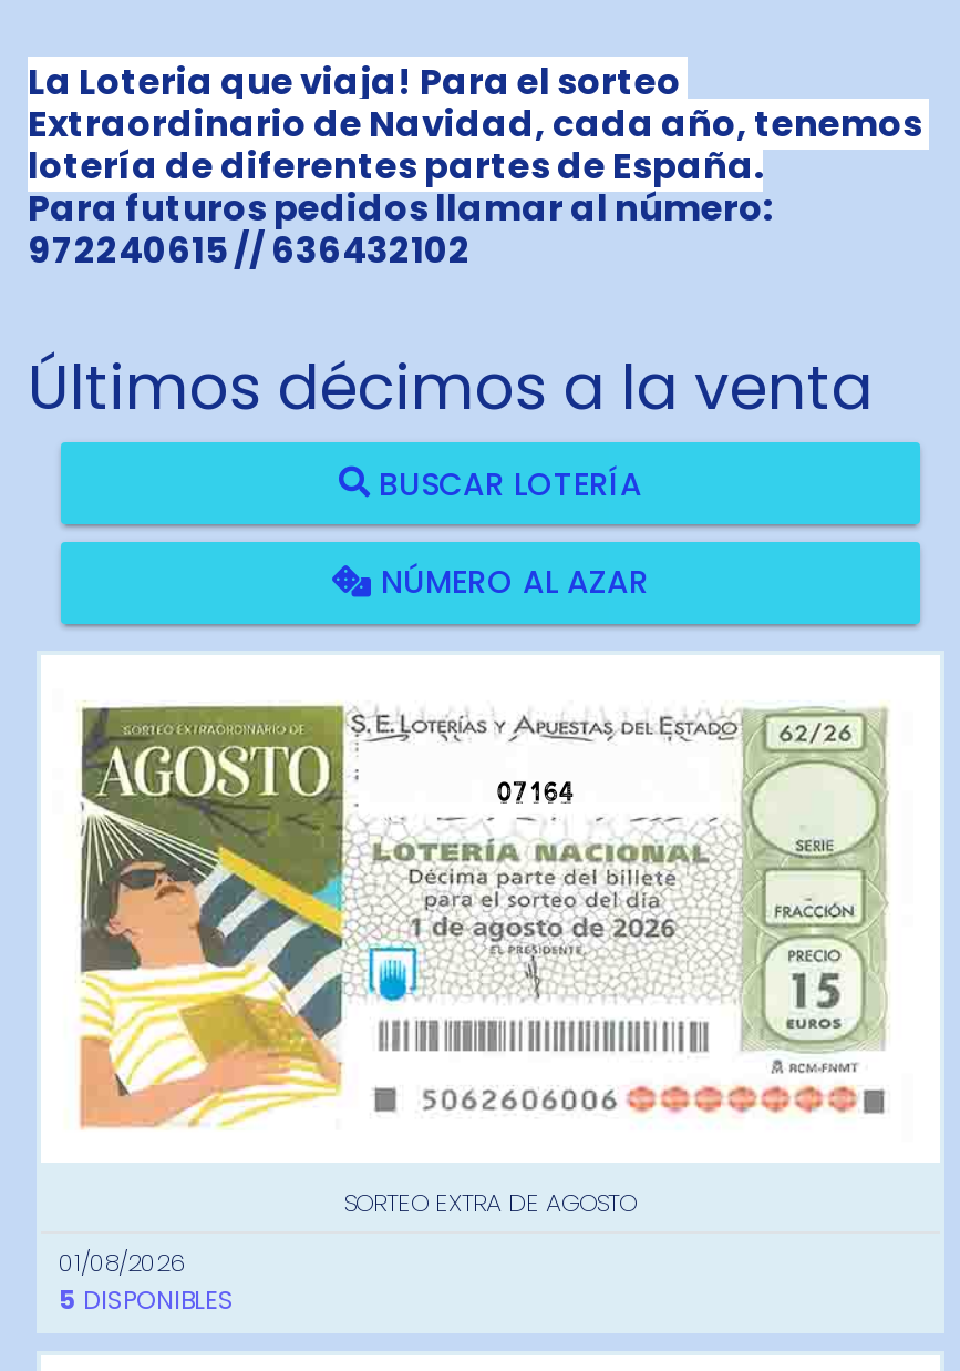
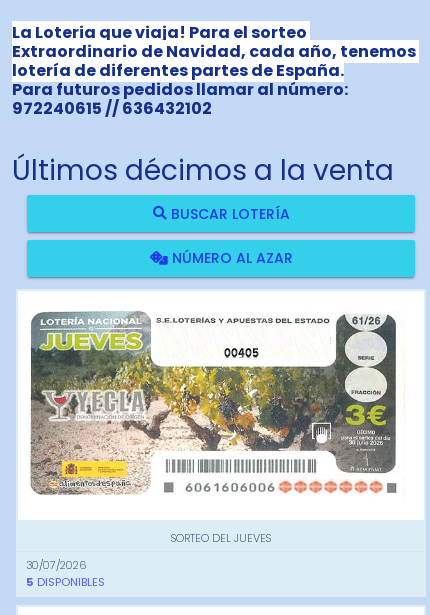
- [image]
- 07164
+ [image]
+ 00405

- SORTEO EXTRA DE AGOSTO
+ SORTEO DEL JUEVES

- 01/08/2026
+ 30/07/2026
